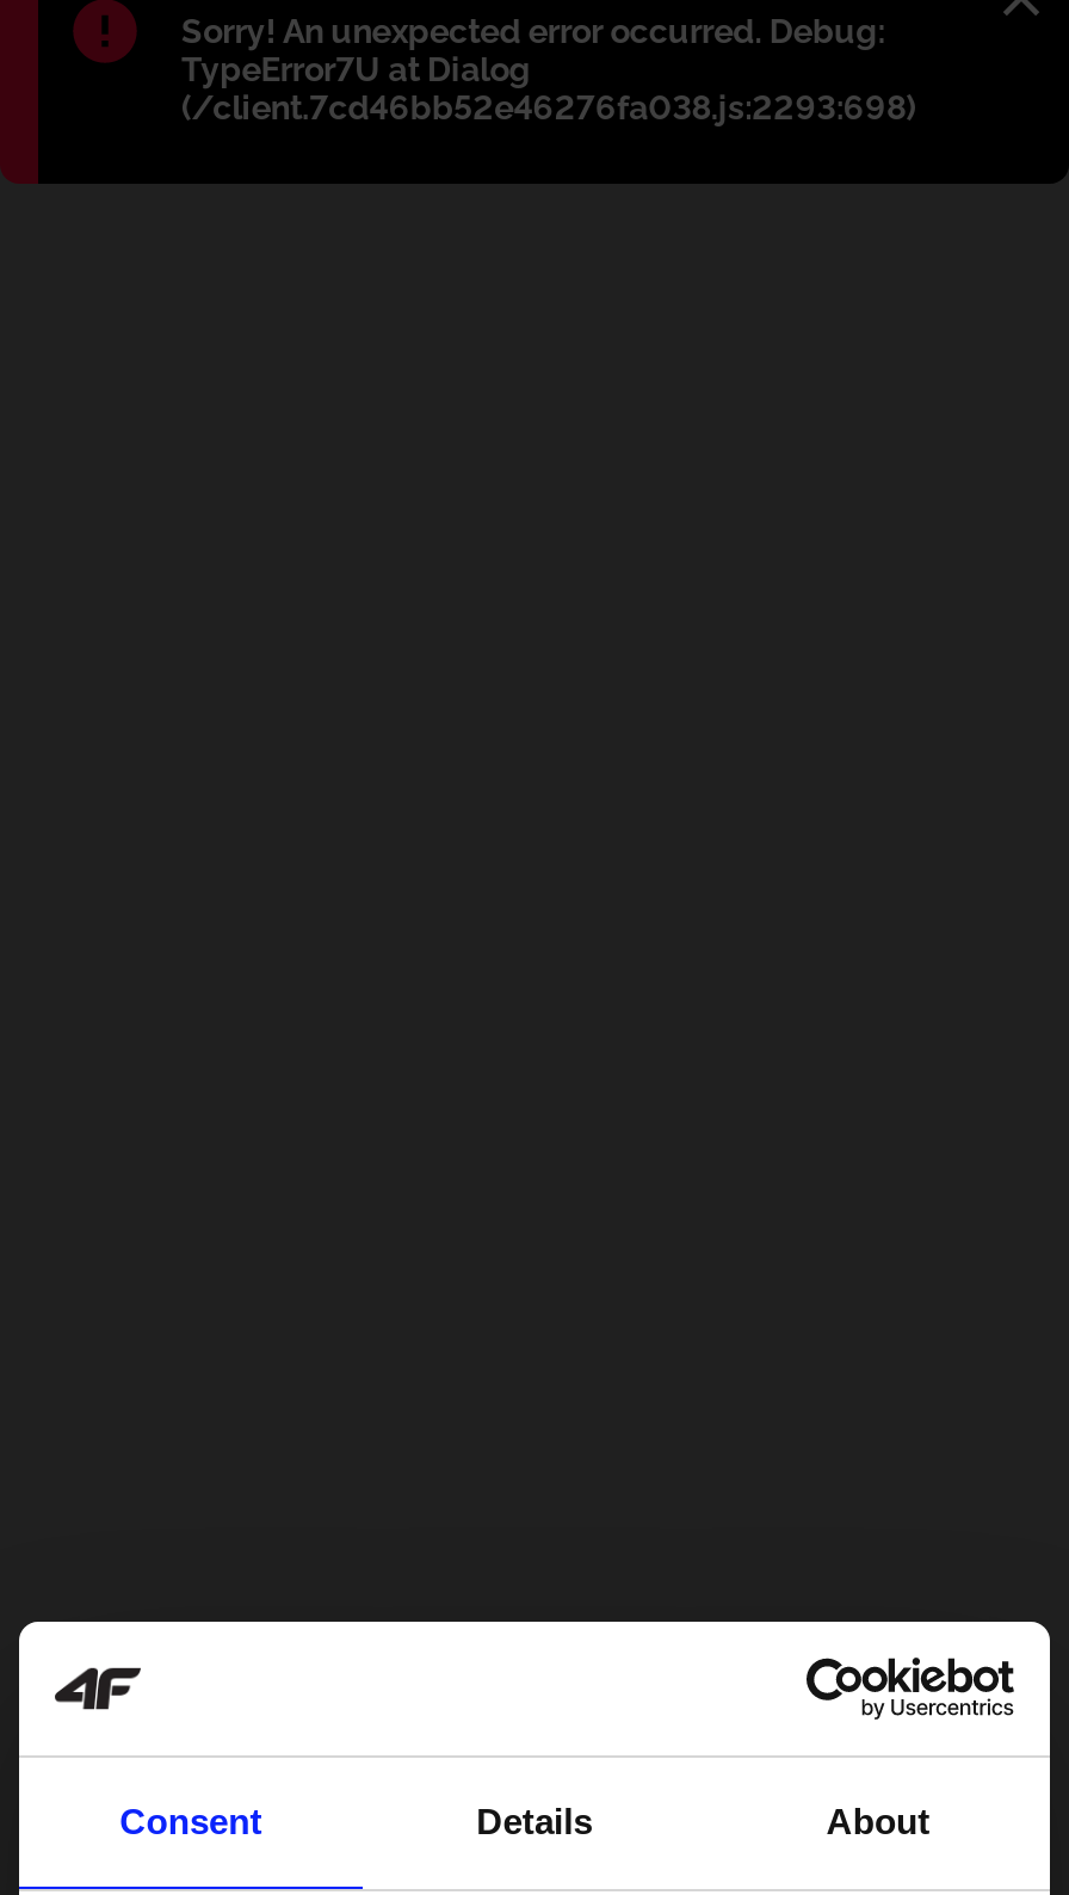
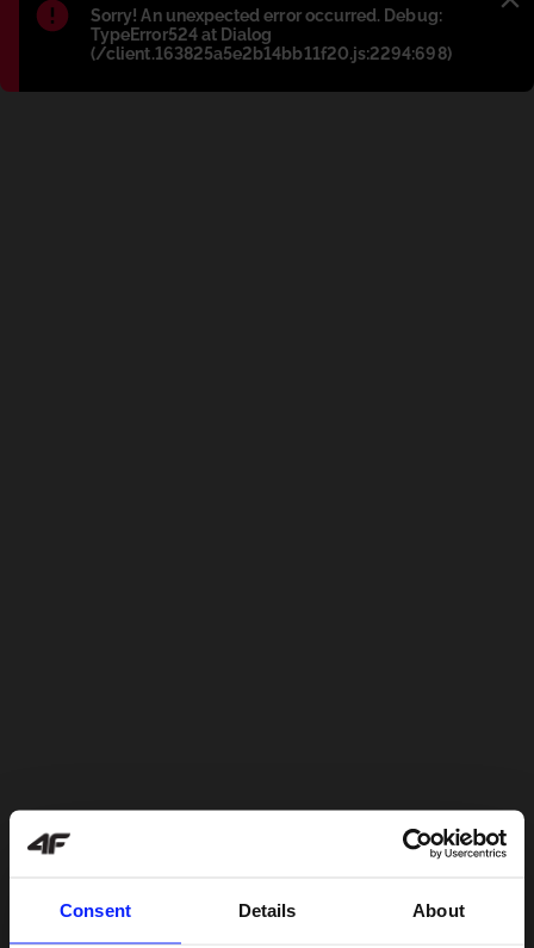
- TypeError7U at Dialog
- (/client.7cd46bb52e46276fa038.js:2293:698)
+ TypeError524 at Dialog
+ (/client.163825a5e2b14bb11f20.js:2294:698)
